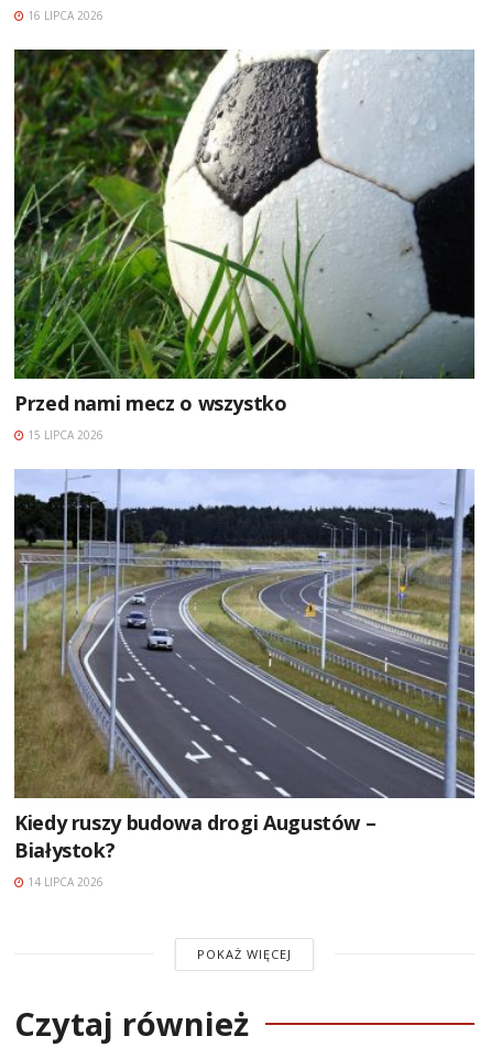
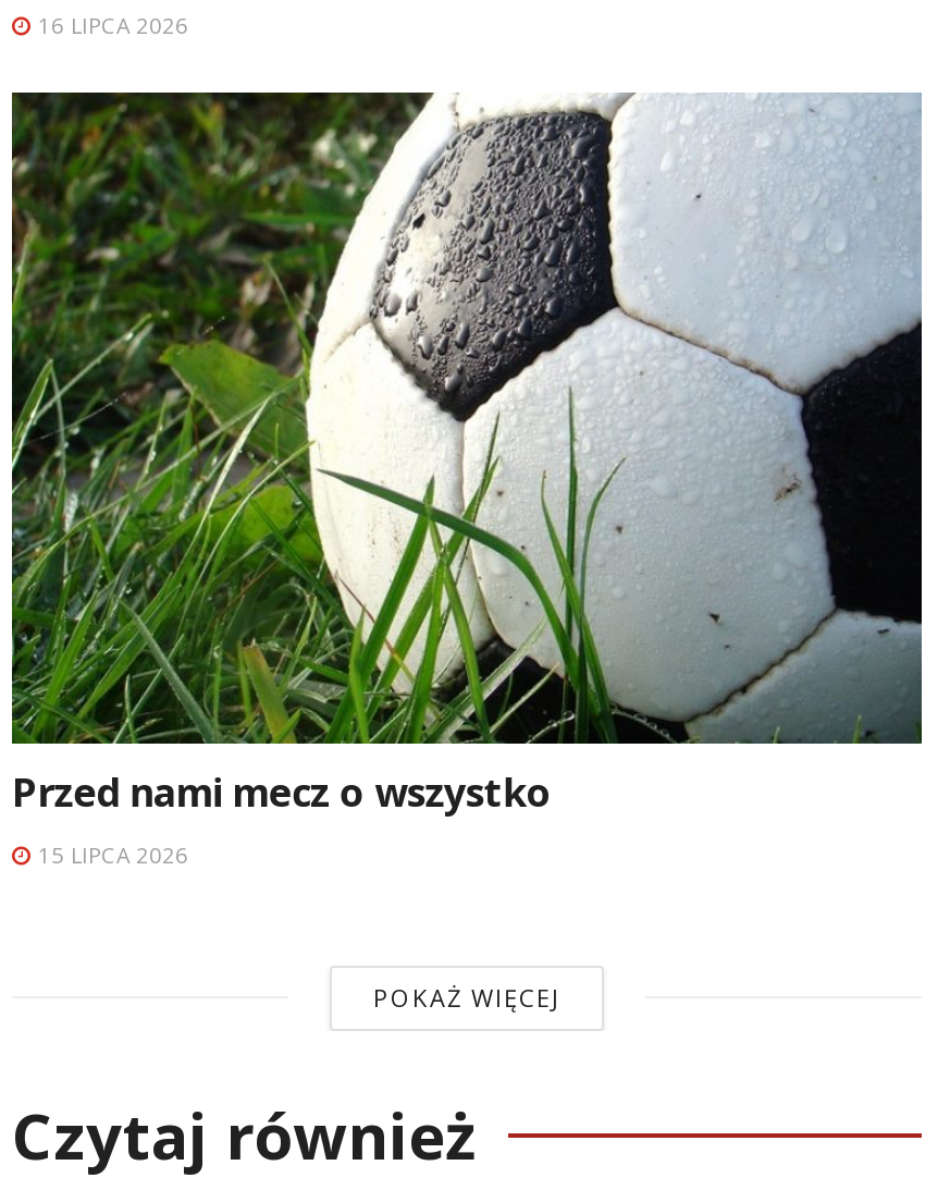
- [image]
- Kiedy ruszy budowa drogi Augustów –
- Białystok?
- 14 LIPCA 2026
